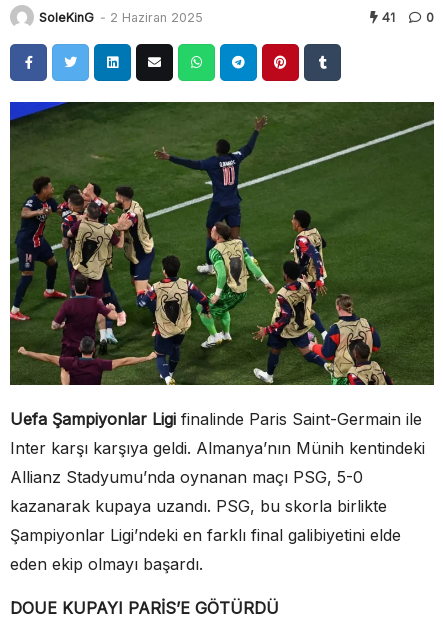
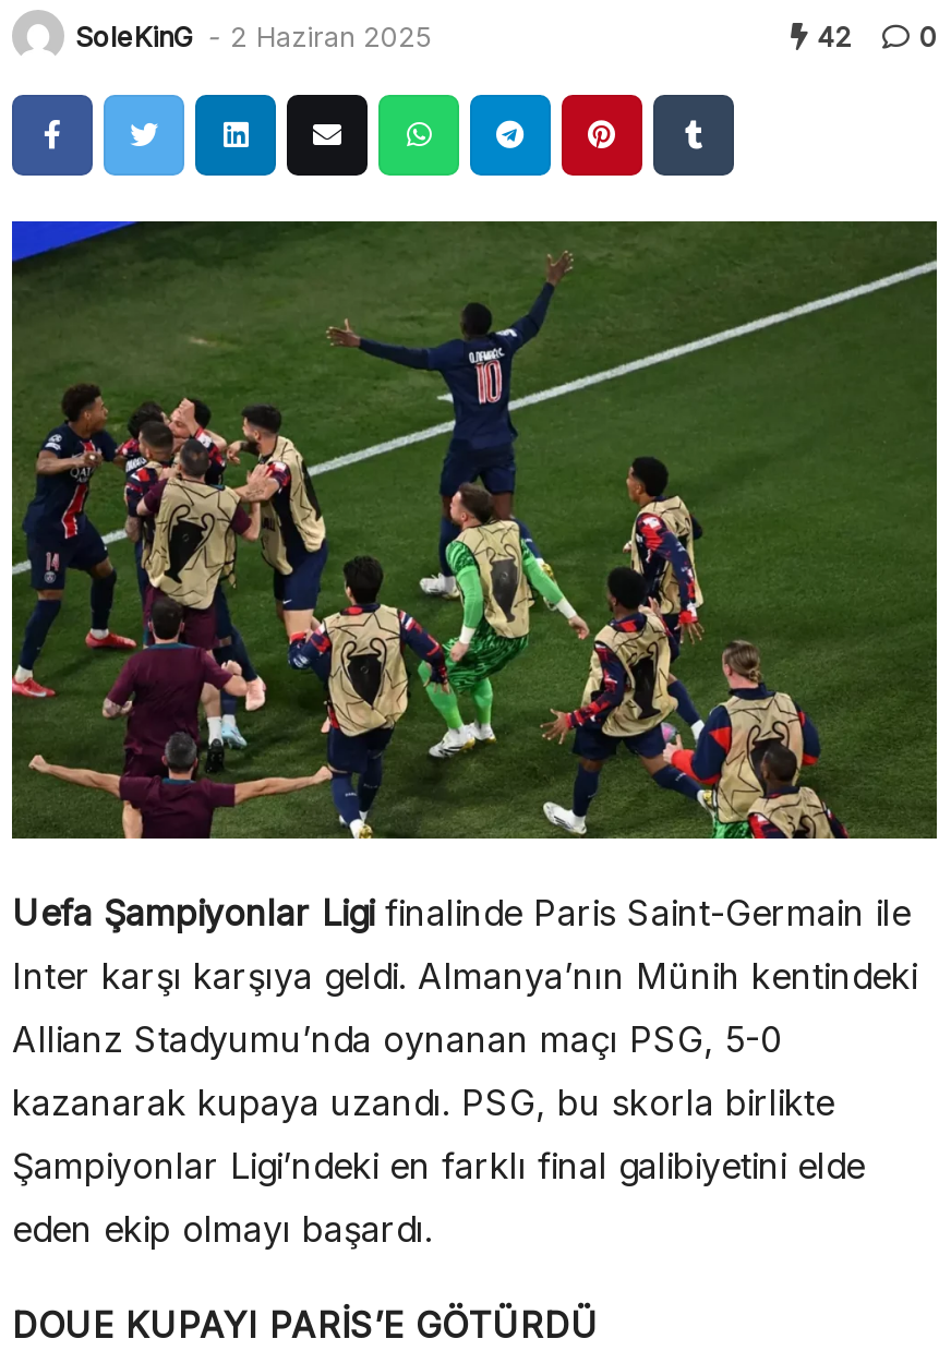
- 41 0
+ 42 0
